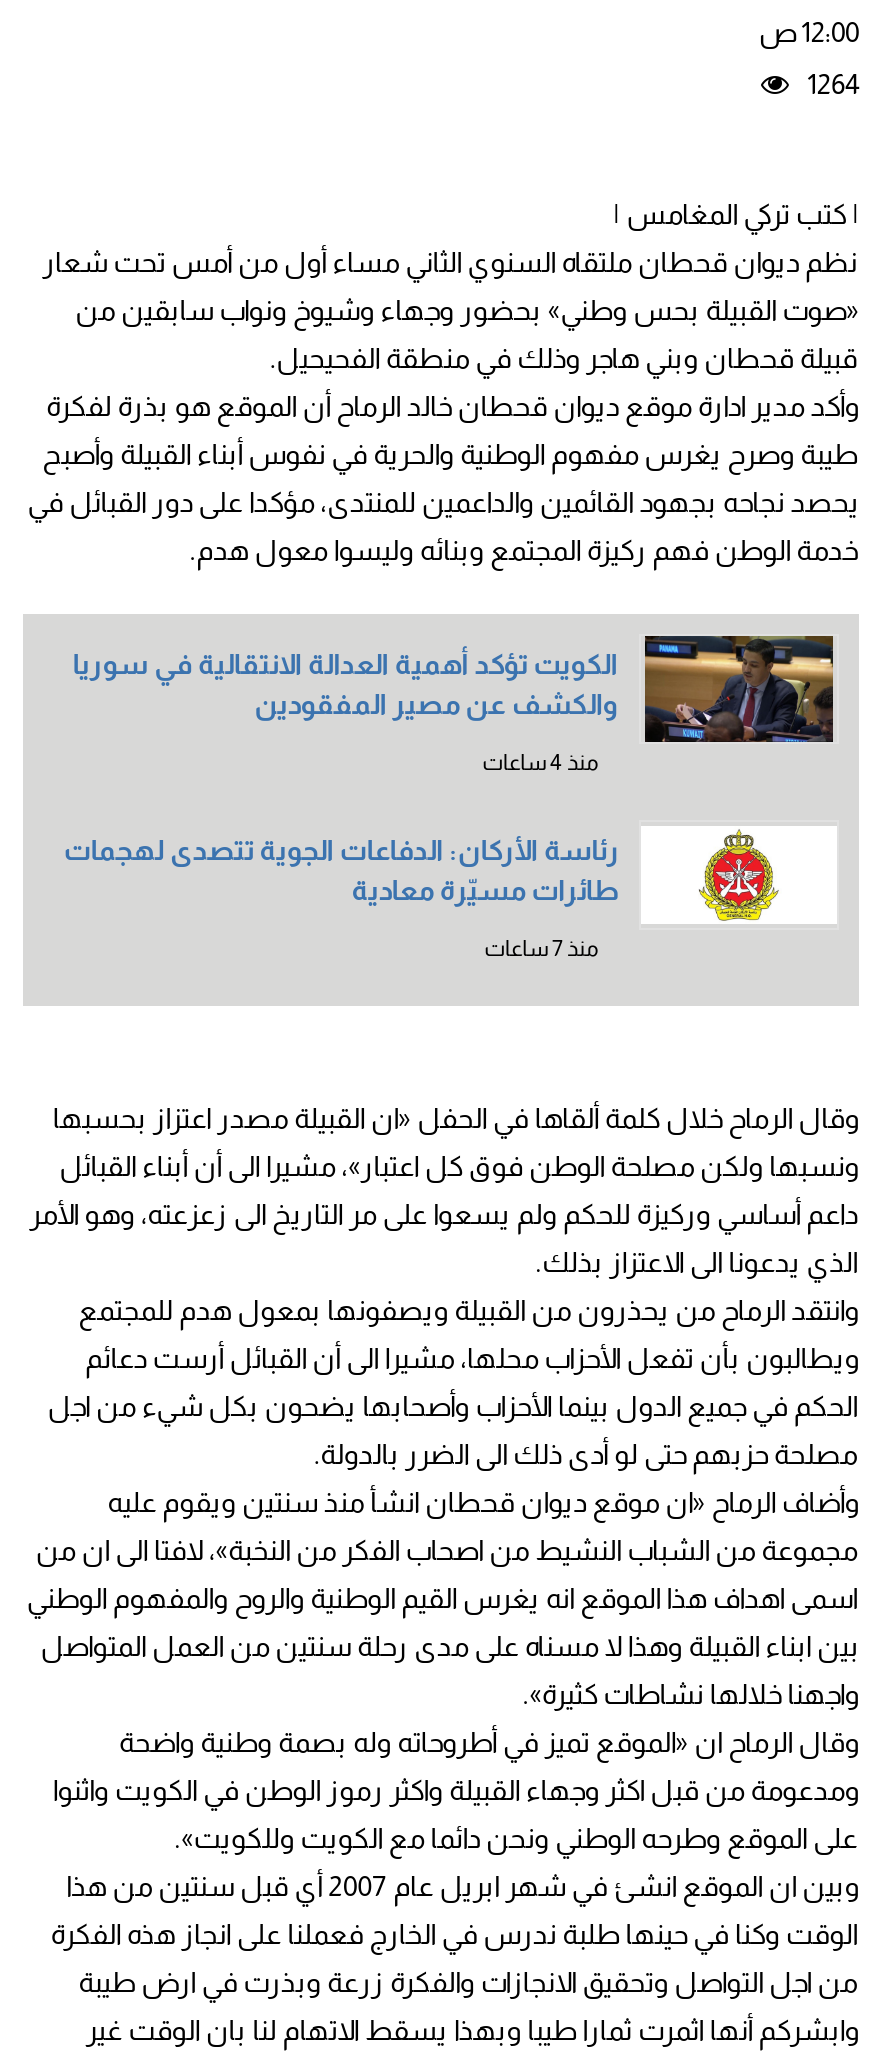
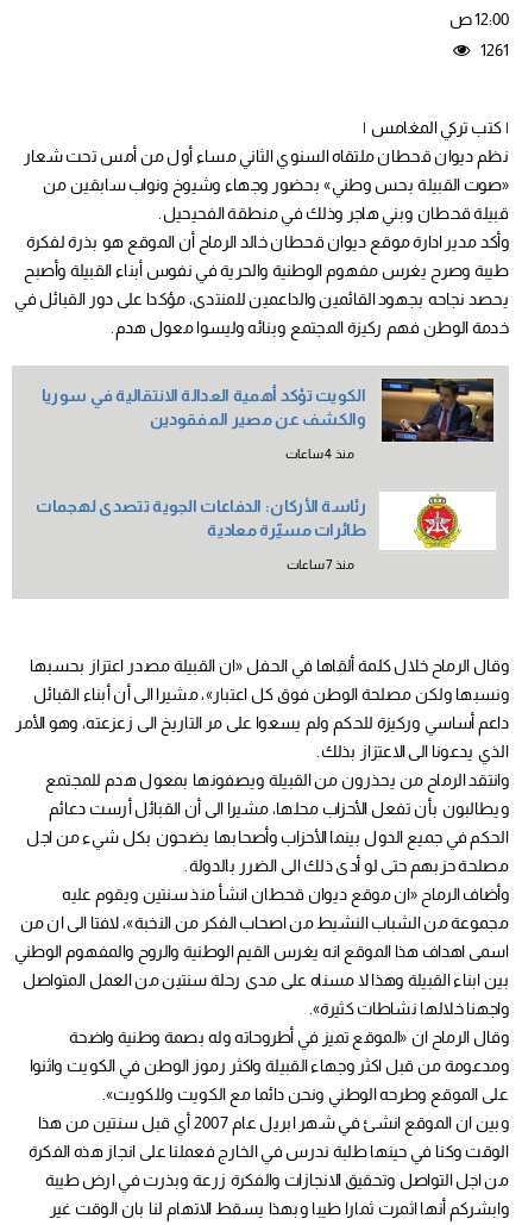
- 1264
+ 1261
